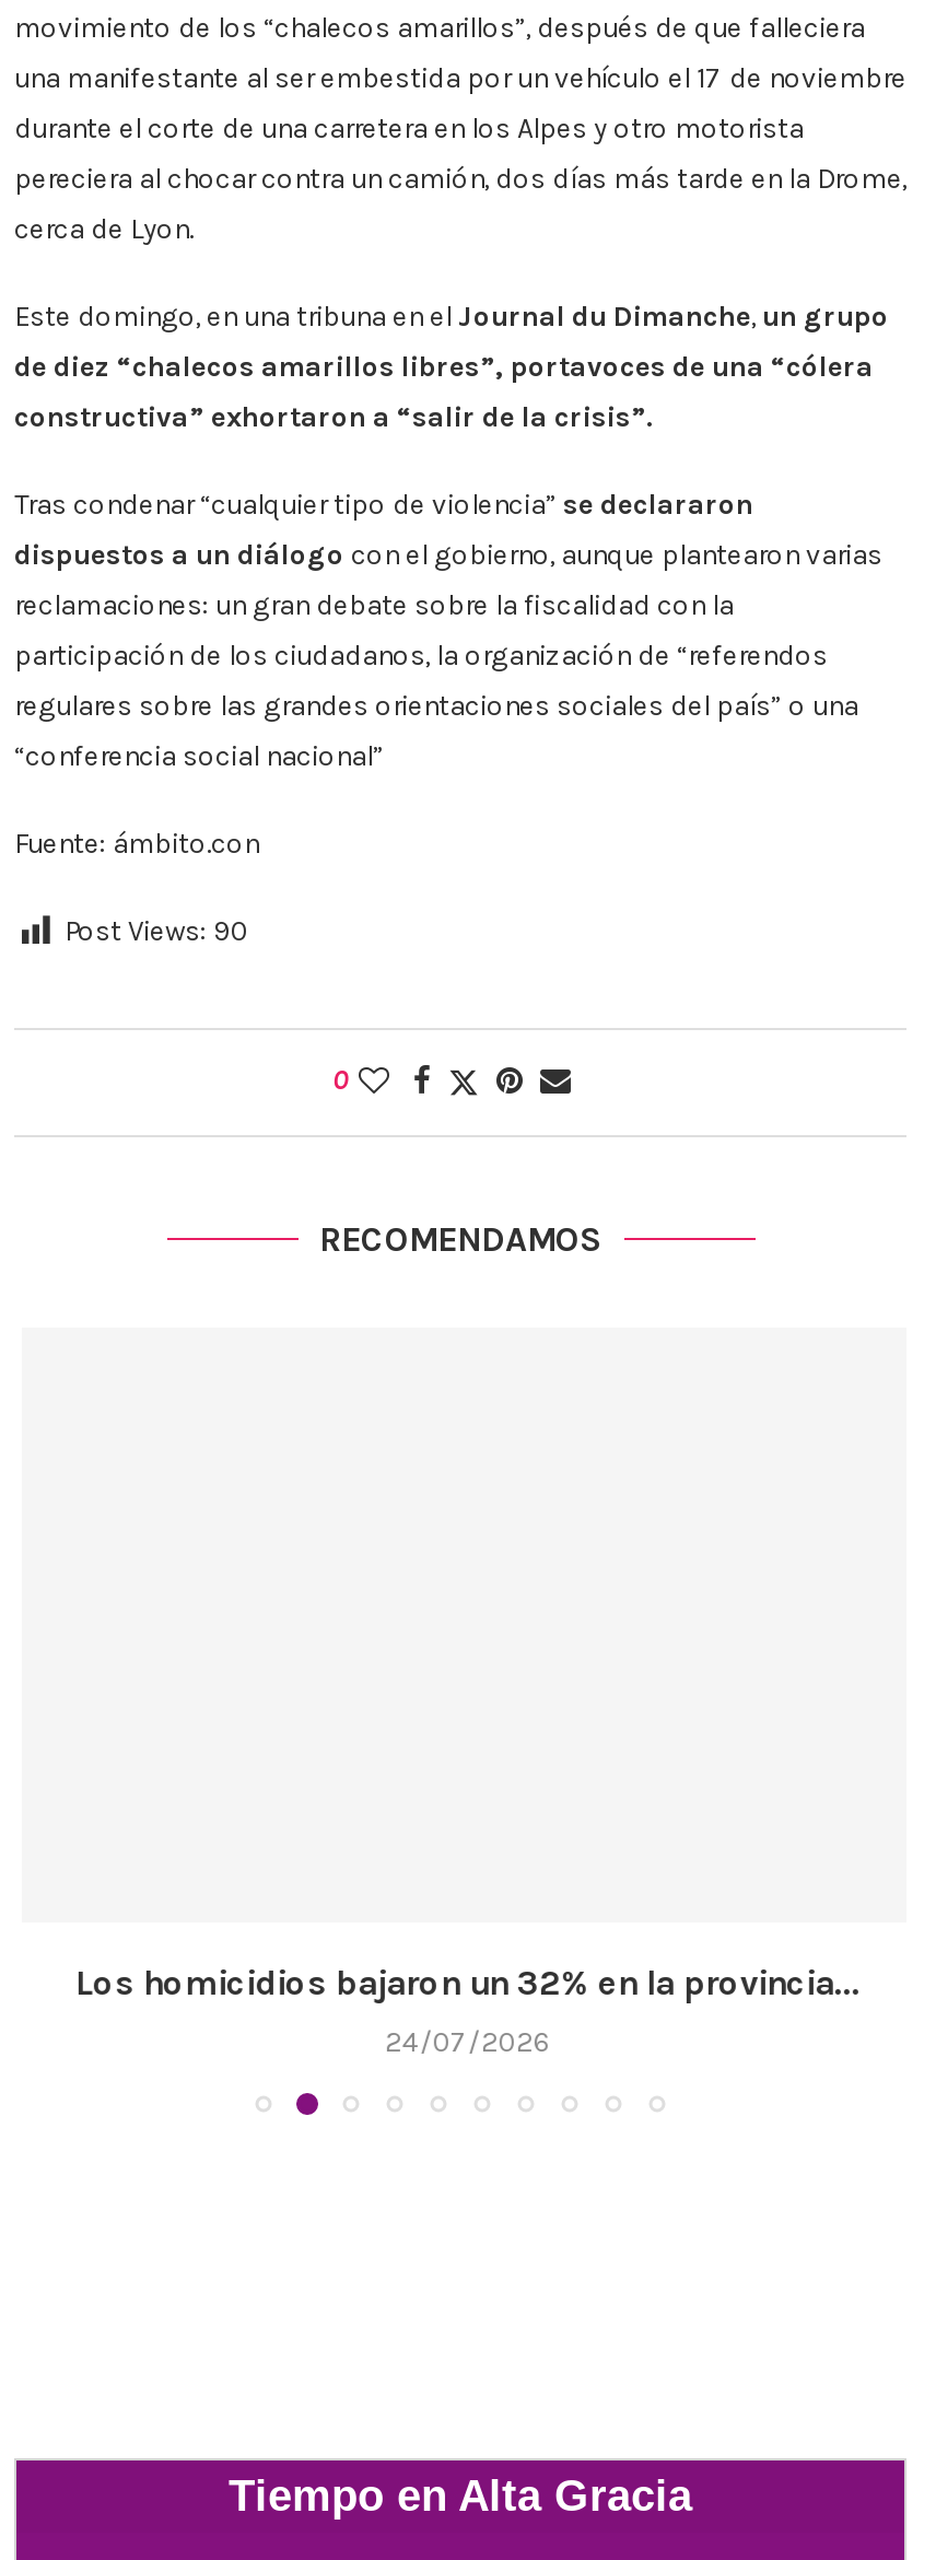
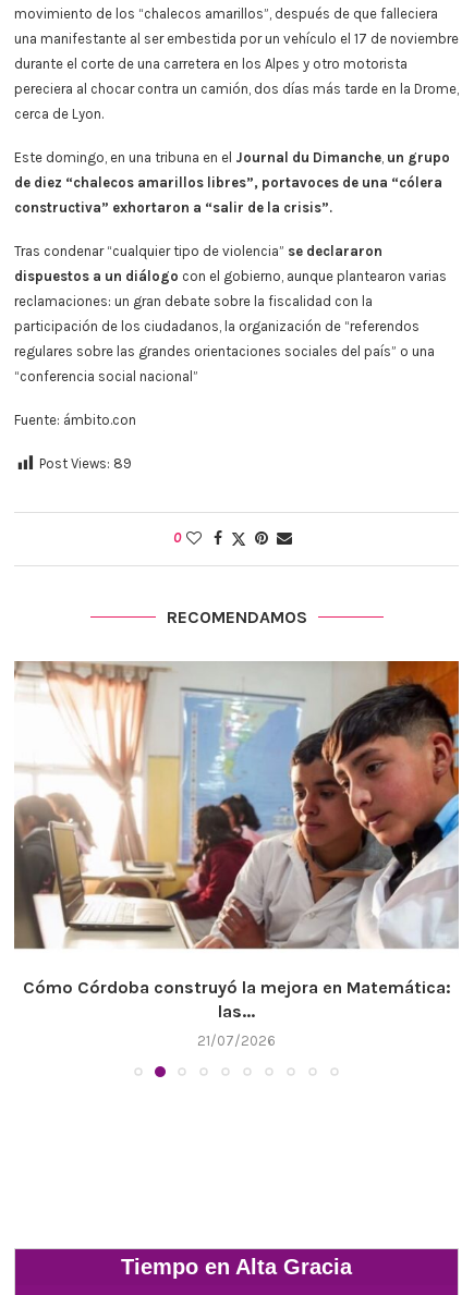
- Post Views: 90
+ Post Views: 89

+ [image]

- Los homicidios bajaron un 32% en la provincia...
+ Cómo Córdoba construyó la mejora en Matemática:
+ las...

- 24/07/2026
+ 21/07/2026
